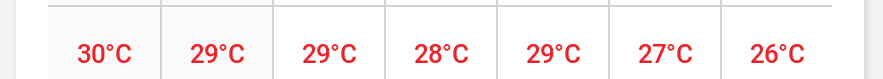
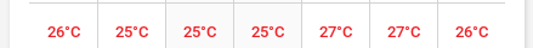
- 30°C
+ 26°C

- 29°C
+ 25°C

- 29°C
+ 25°C

- 28°C
+ 25°C

- 29°C
+ 27°C
